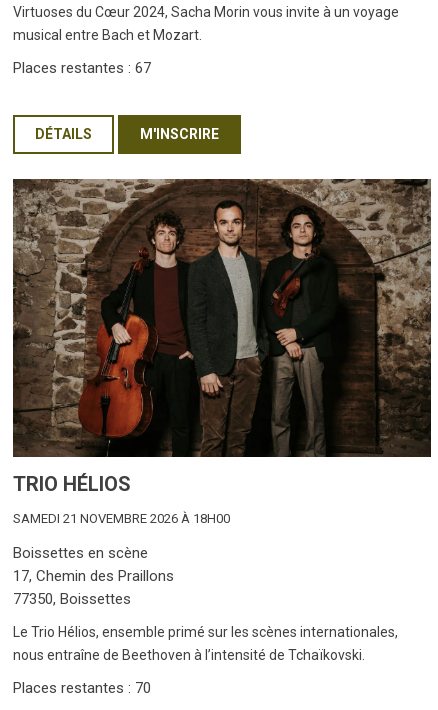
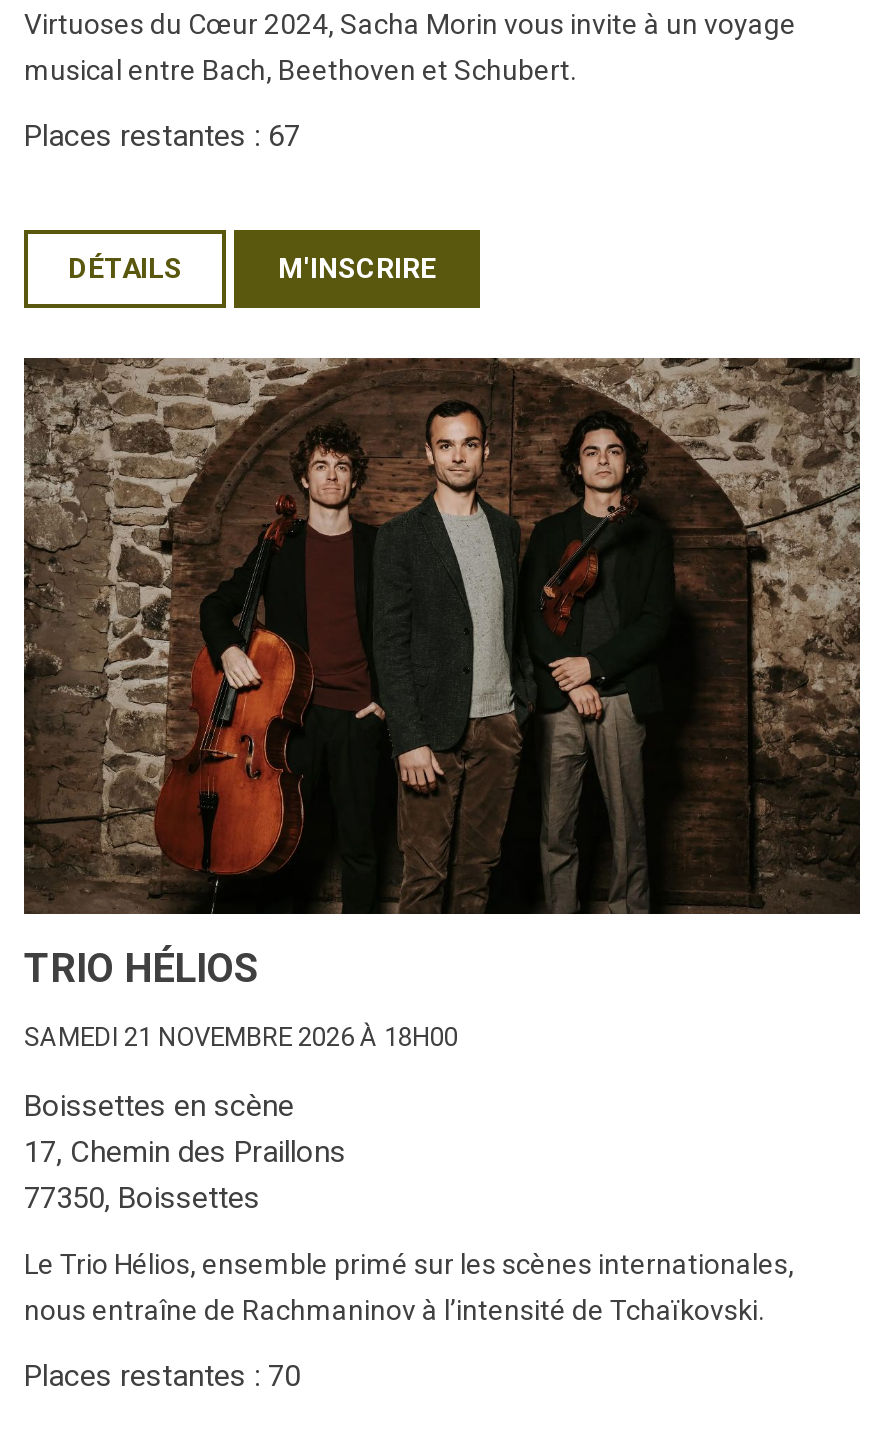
- musical entre Bach et Mozart.
+ musical entre Bach, Beethoven et Schubert.

- nous entraîne de Beethoven à l’intensité de Tchaïkovski.
+ nous entraîne de Rachmaninov à l’intensité de Tchaïkovski.
